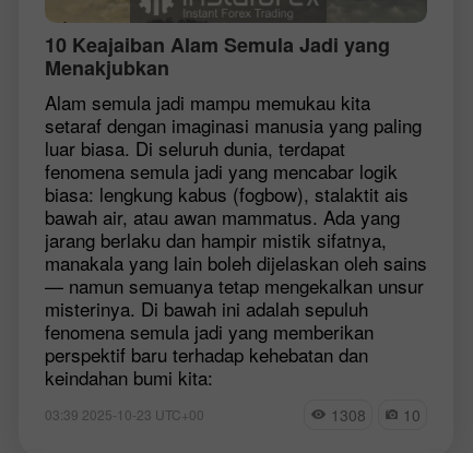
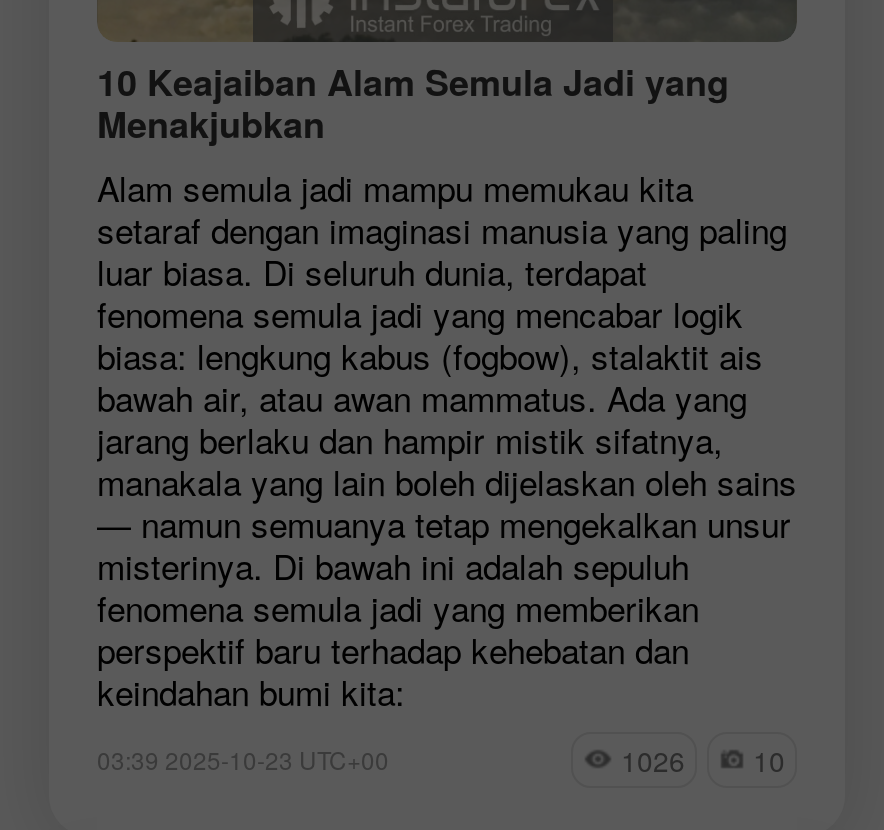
- 1308 10
+ 1026 10
